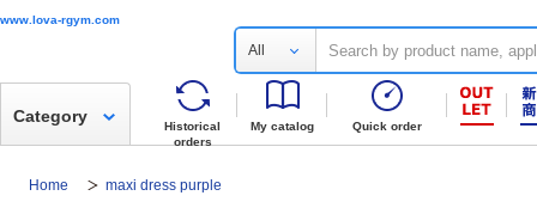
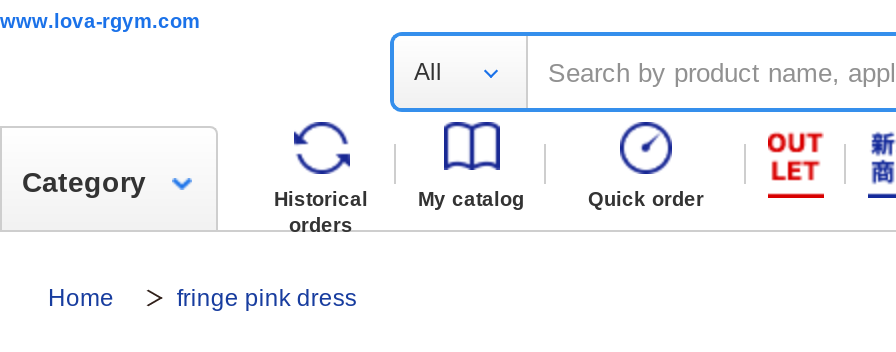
- maxi dress purple
+ fringe pink dress
